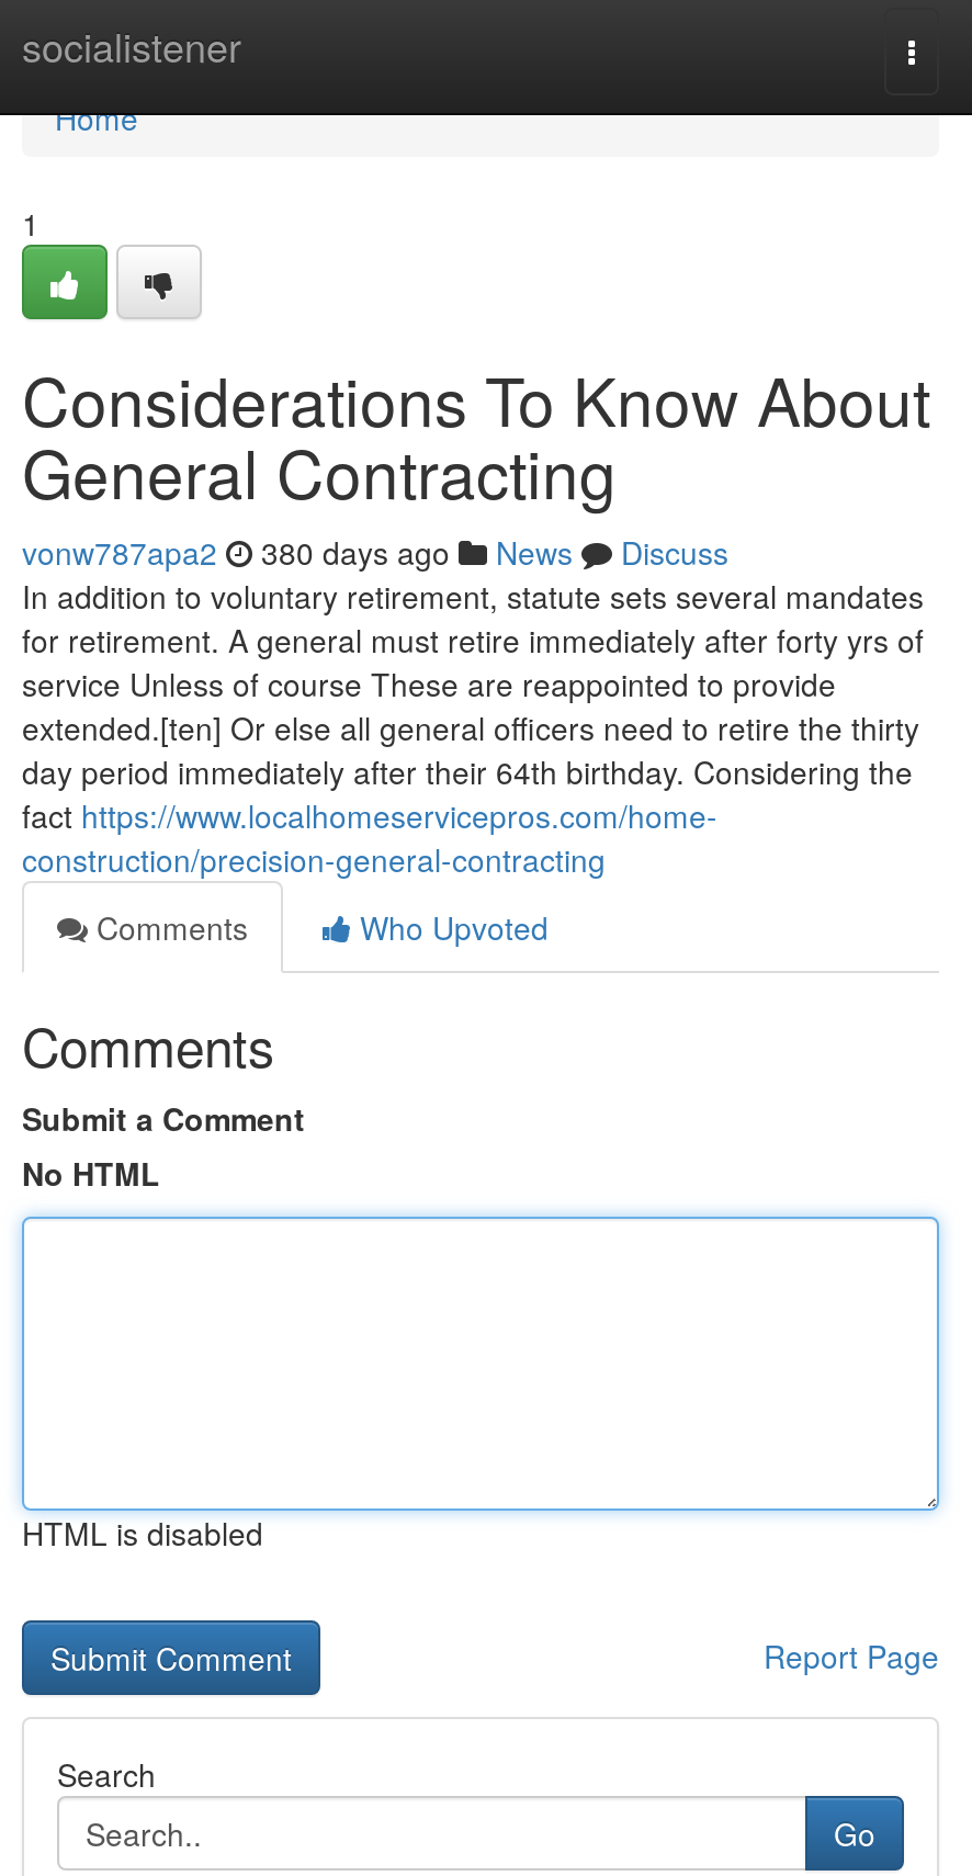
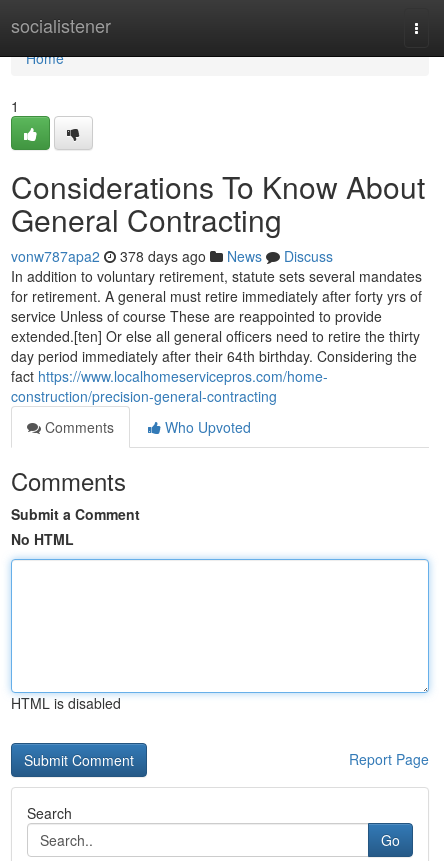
- vonw787apa2 380 days ago News Discuss
+ vonw787apa2 378 days ago News Discuss
